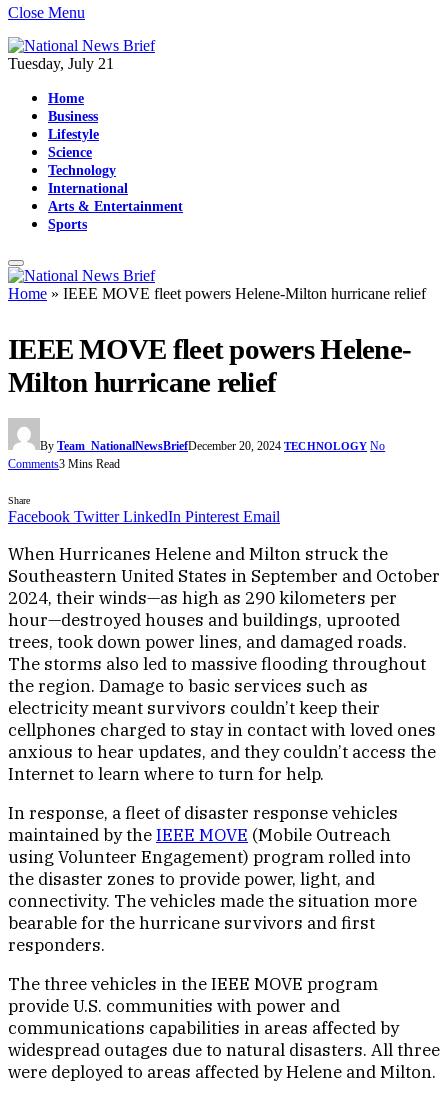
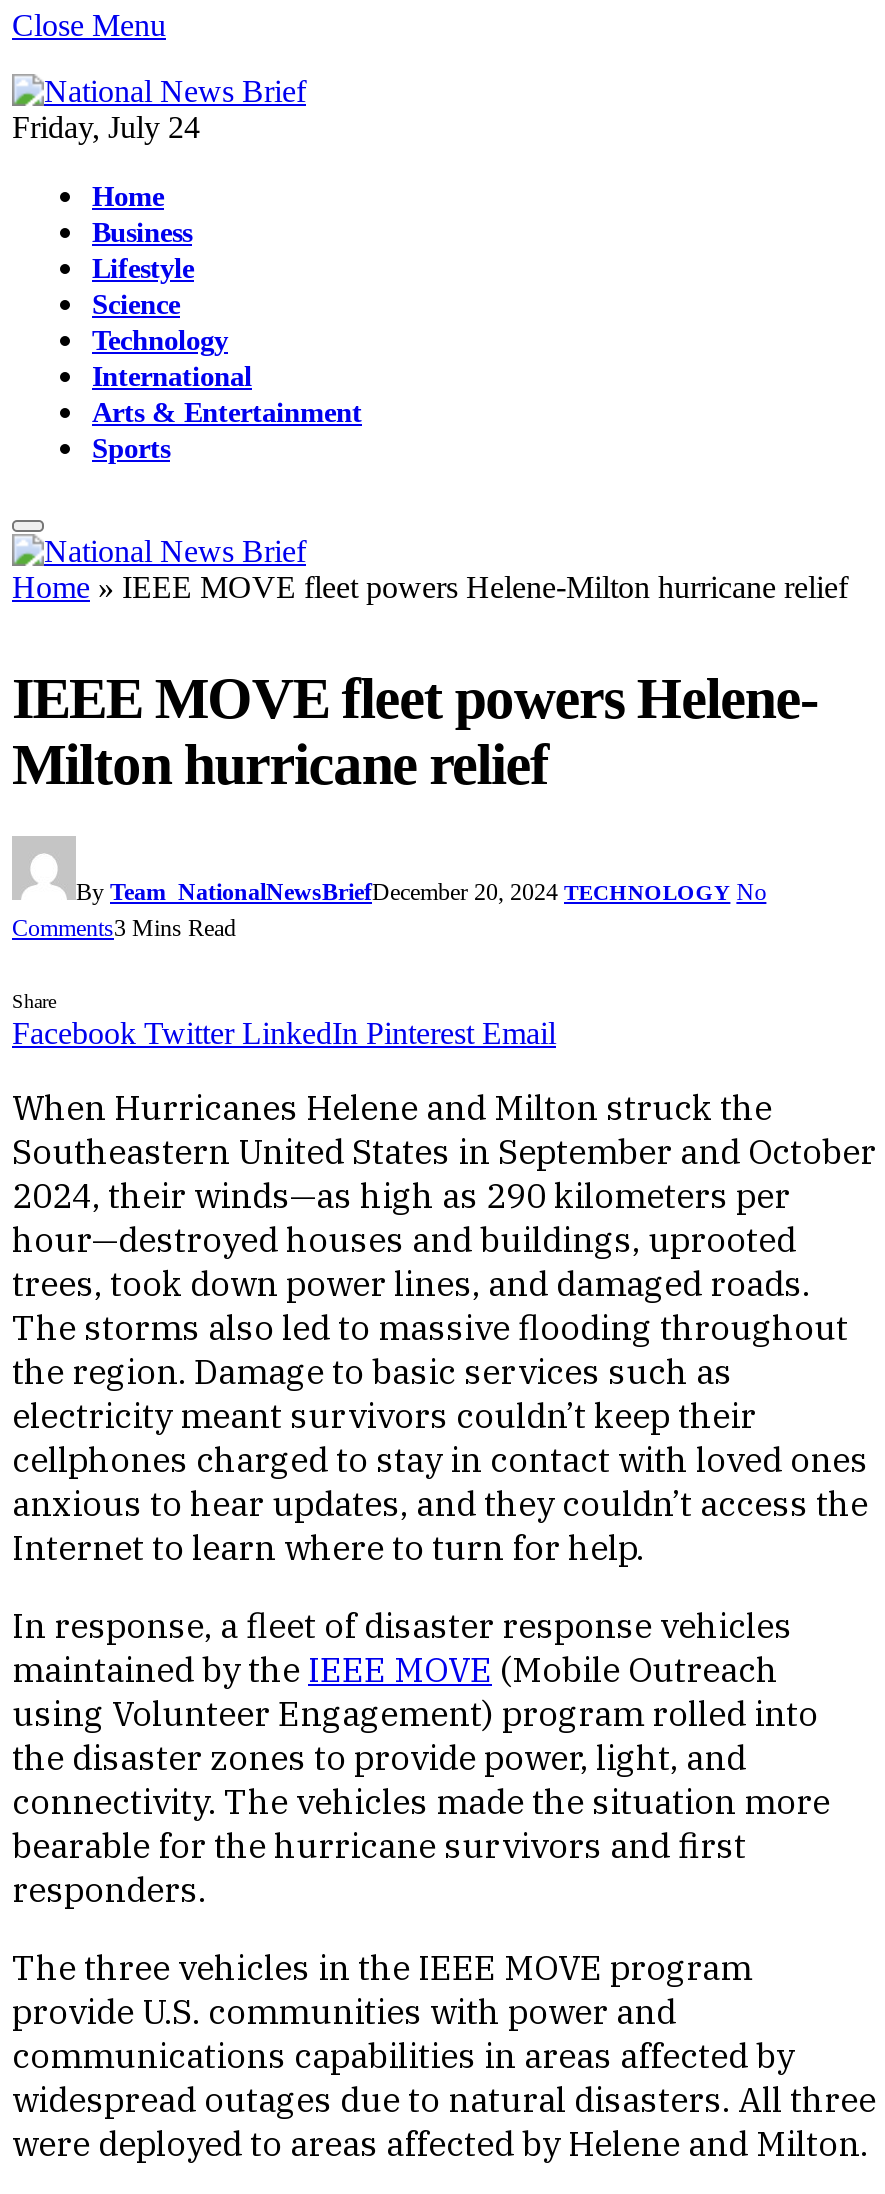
- Tuesday, July 21
+ Friday, July 24
